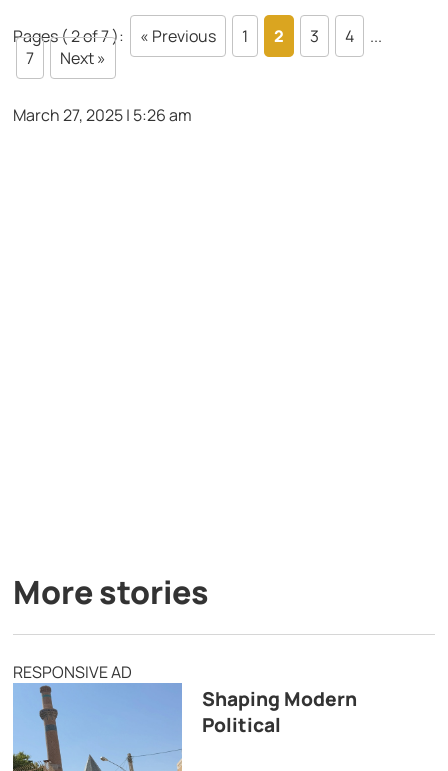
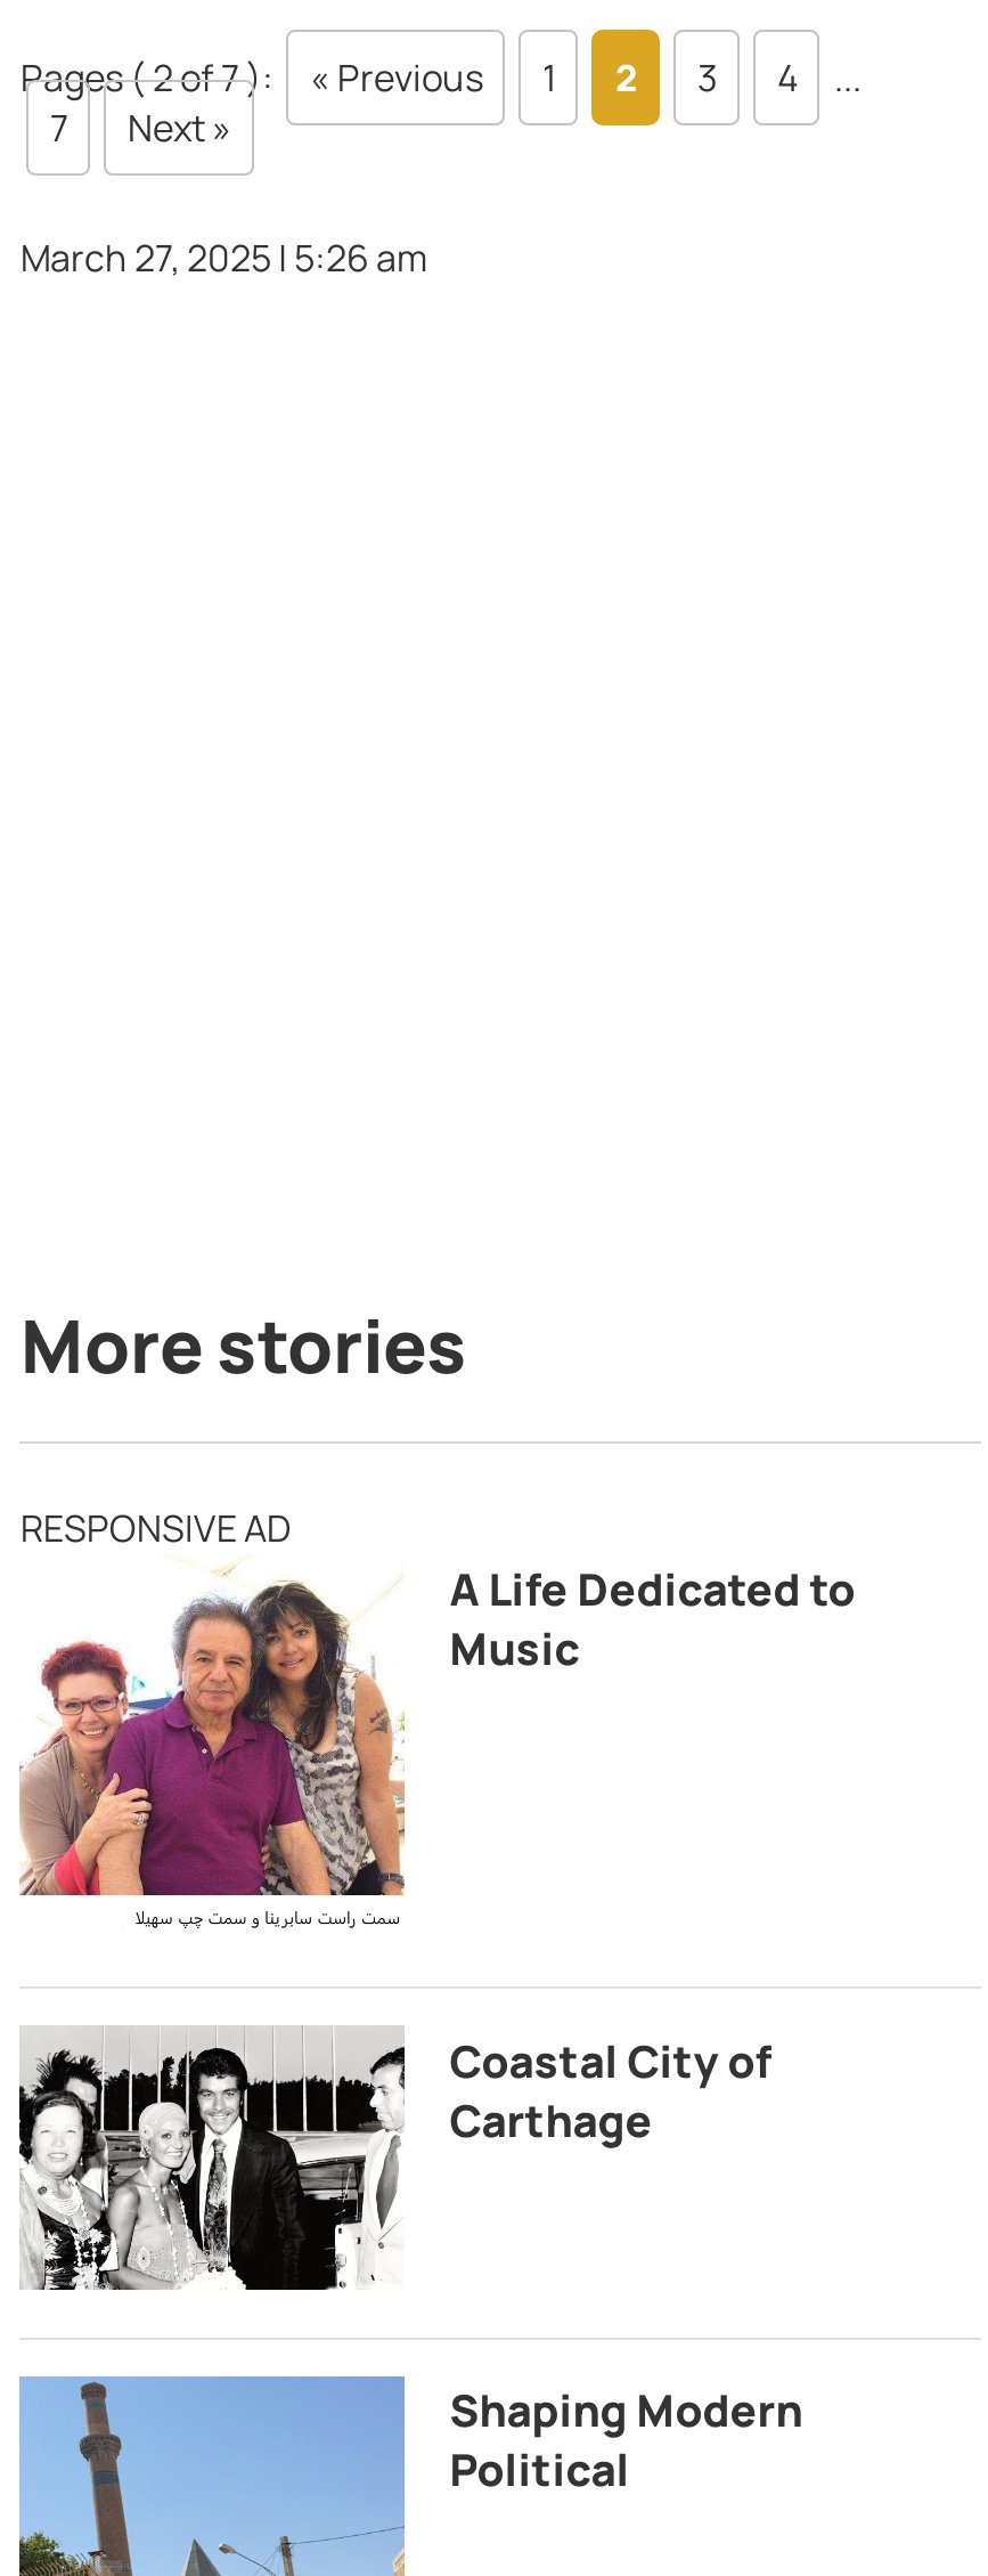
+ [image]
+ A Life Dedicated to
+ Music

+ [image]
+ Coastal City of
+ Carthage
